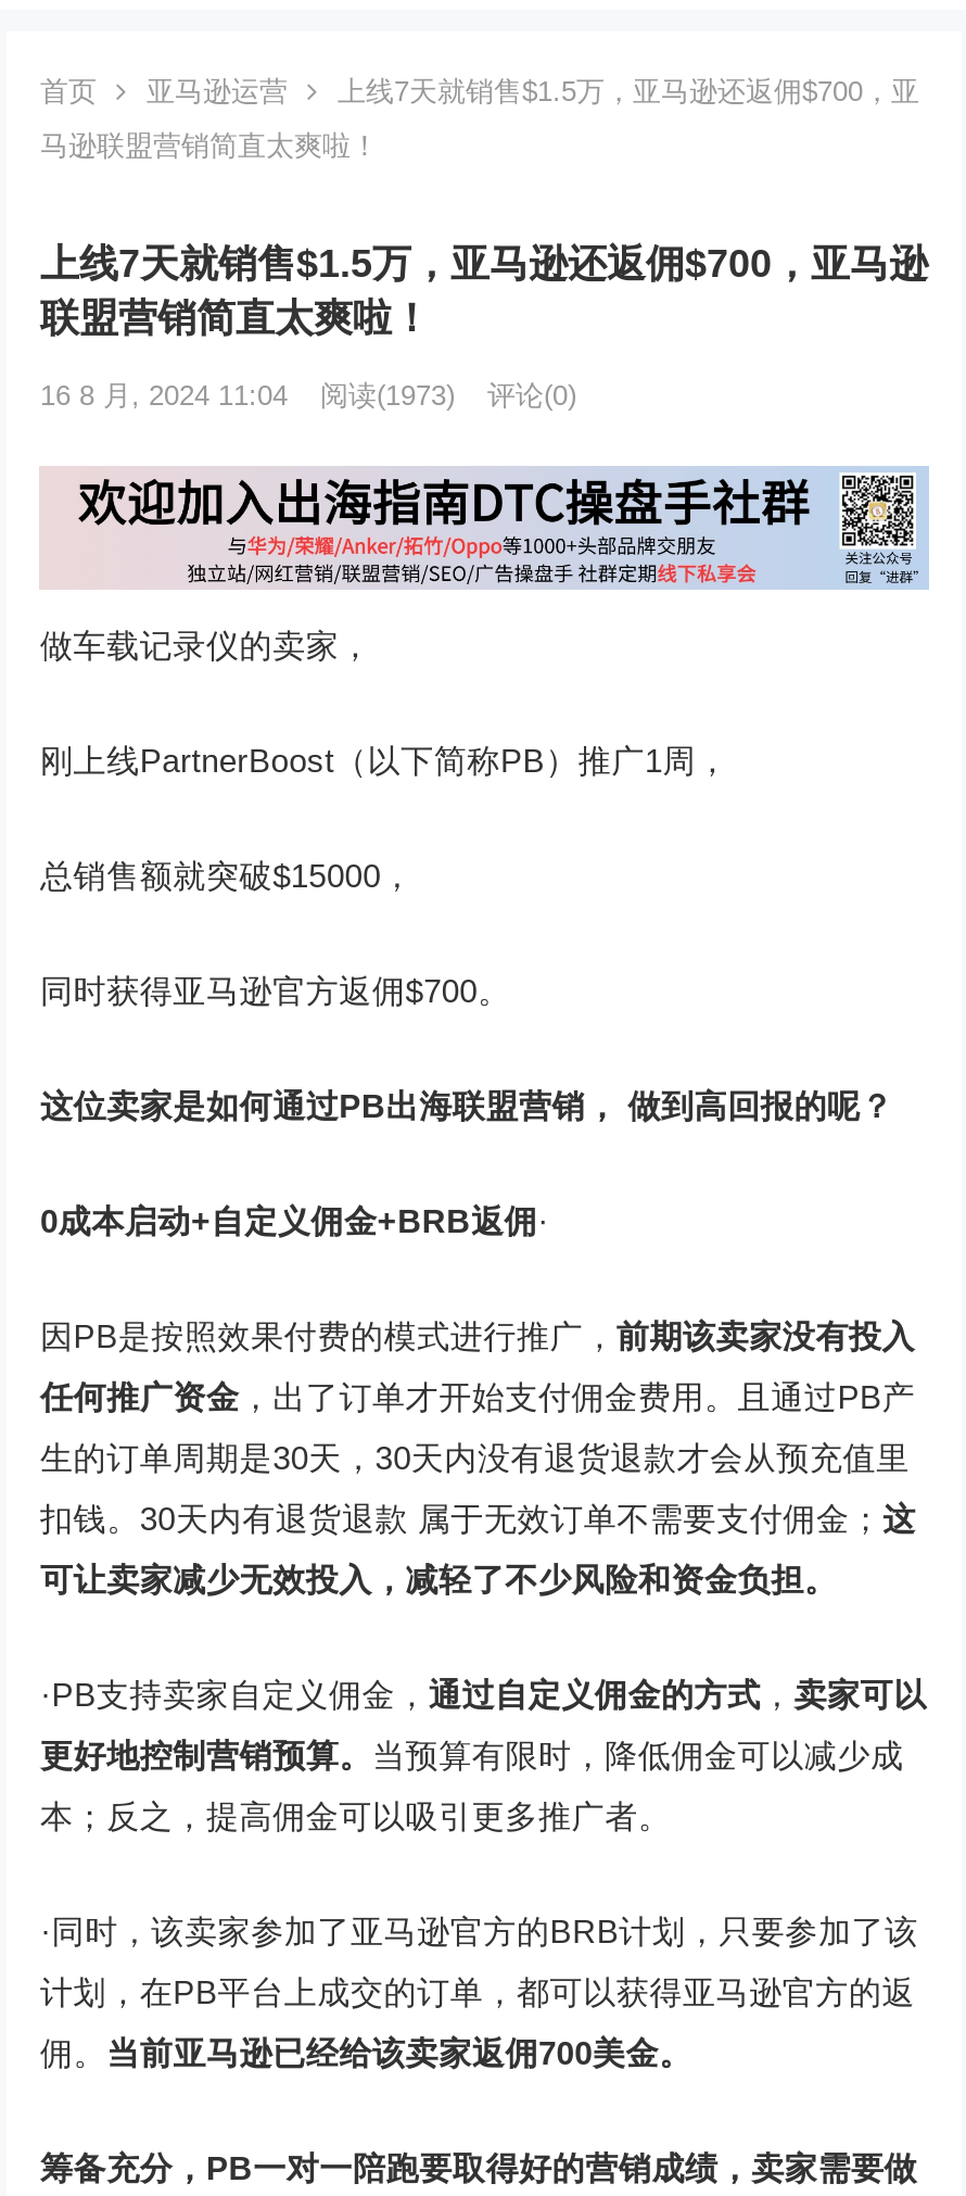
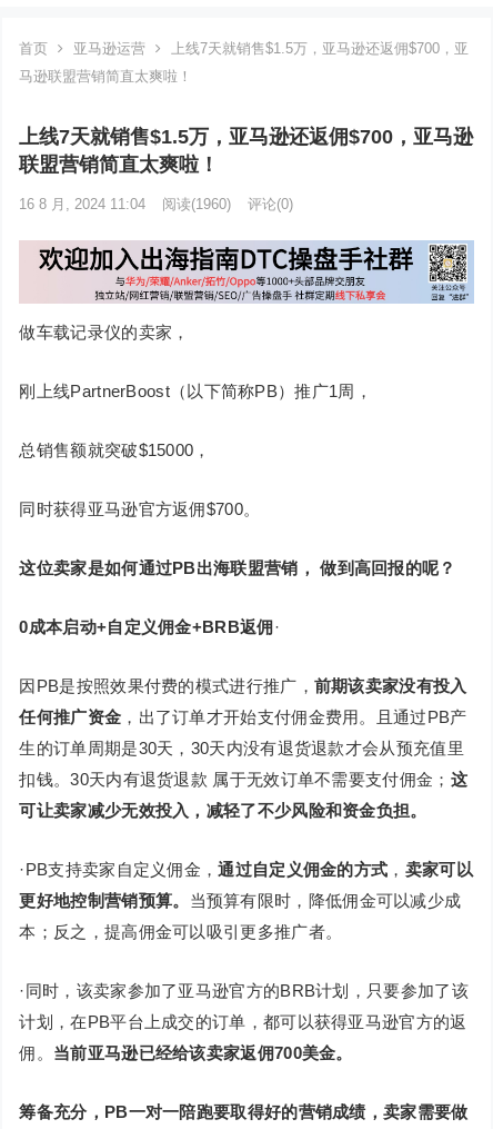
- 16 8 月, 2024 11:04 阅读(1973) 评论(0)
+ 16 8 月, 2024 11:04 阅读(1960) 评论(0)
